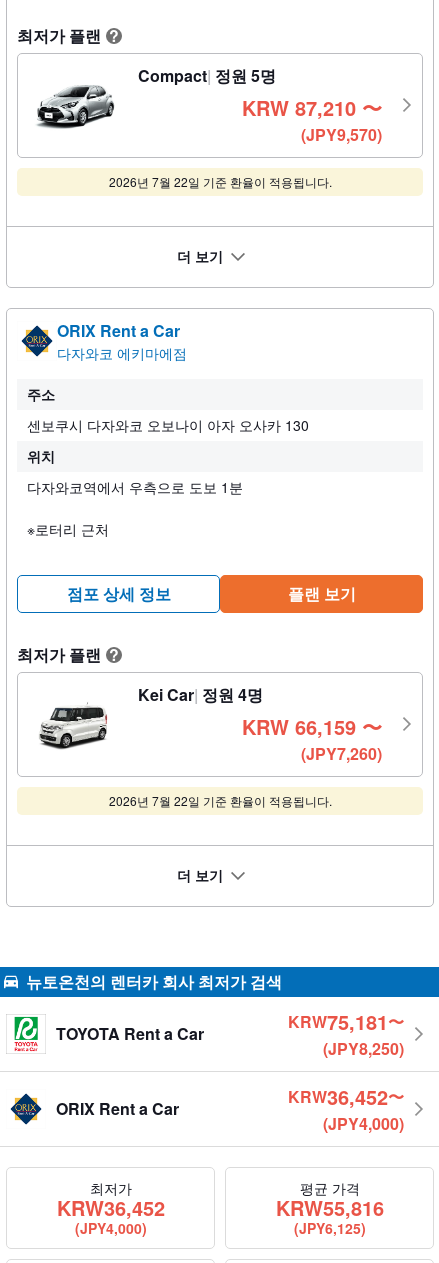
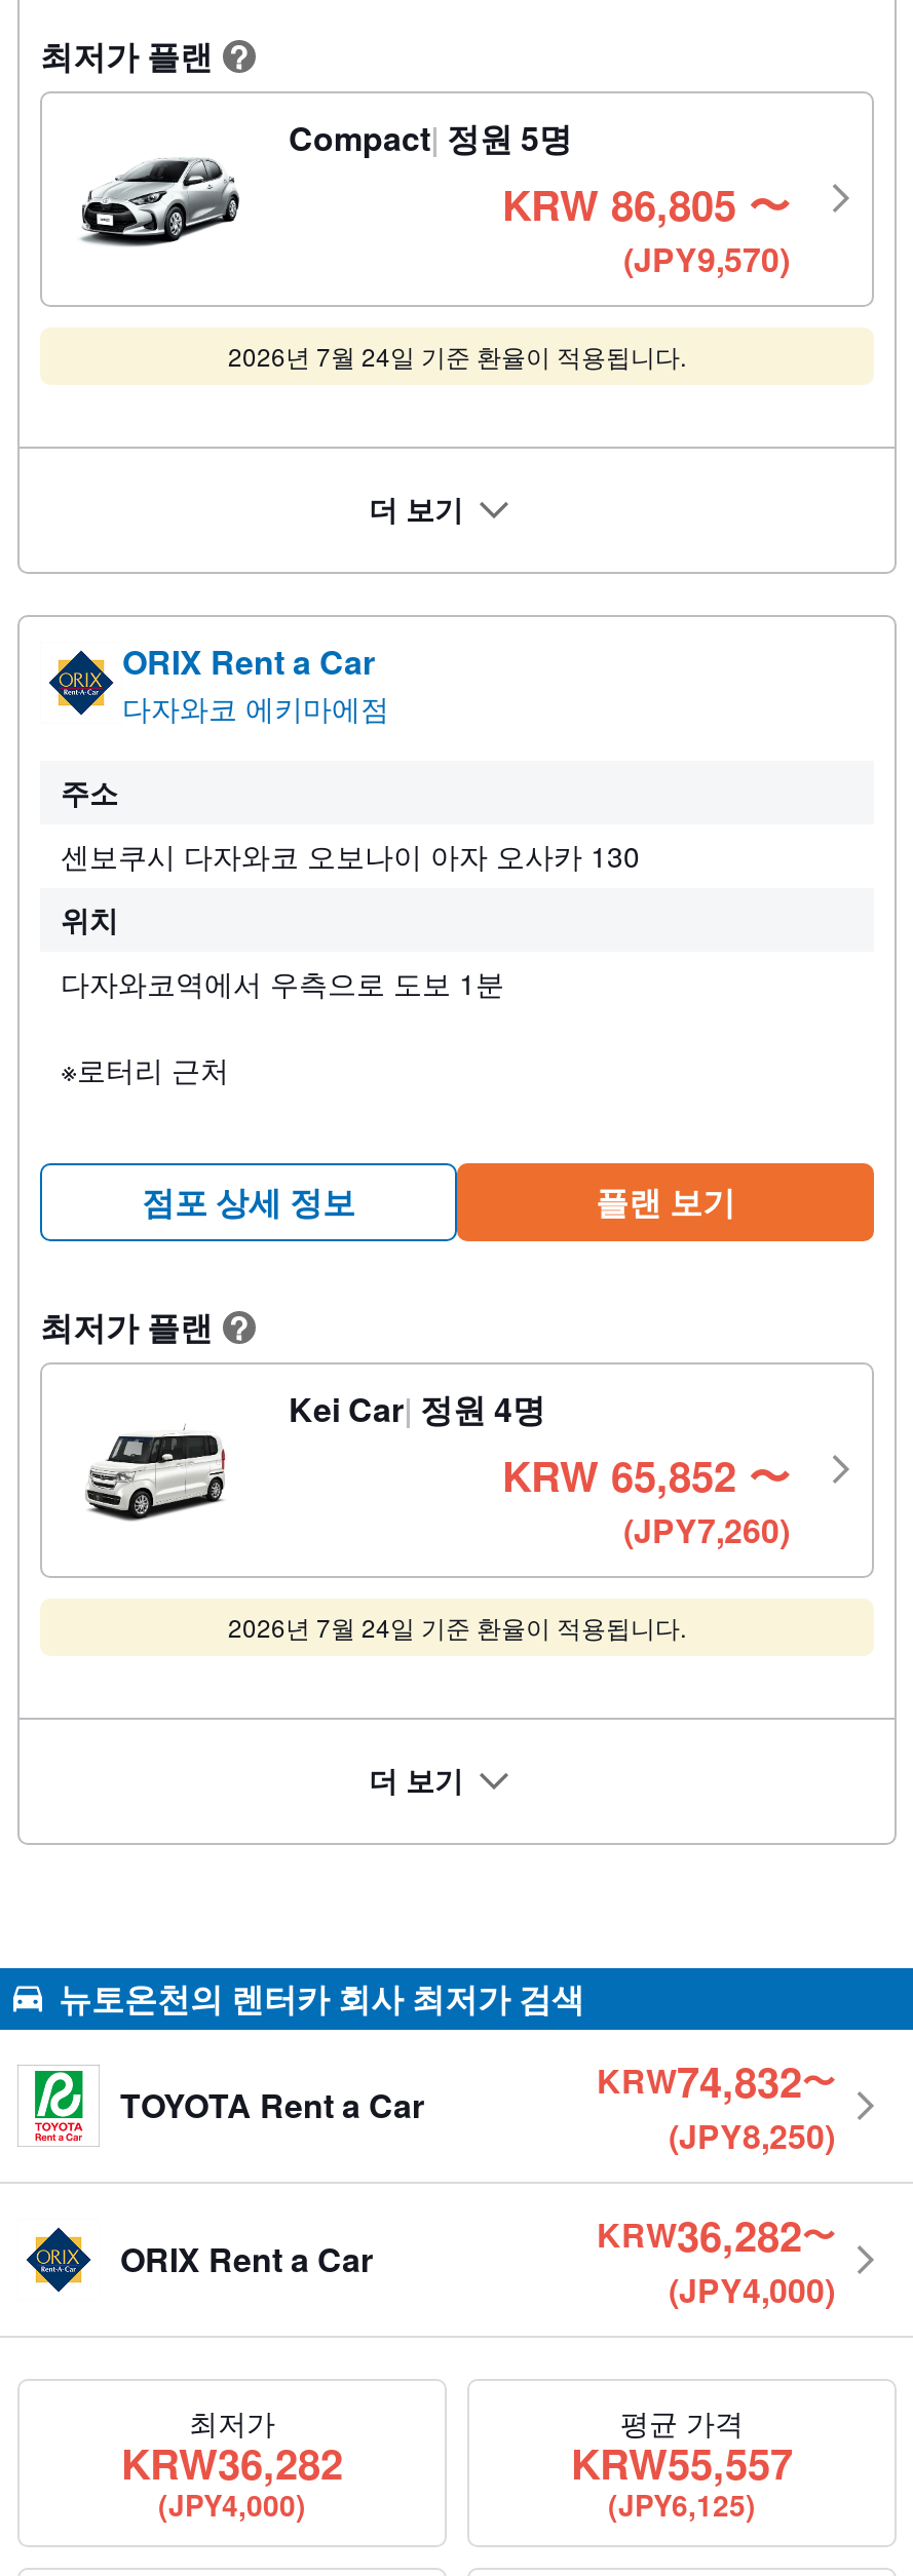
- KRW 87,210 〜
+ KRW 86,805 〜

- 2026년 7월 22일 기준 환율이 적용됩니다.
+ 2026년 7월 24일 기준 환율이 적용됩니다.

- KRW 66,159 〜
+ KRW 65,852 〜

- 2026년 7월 22일 기준 환율이 적용됩니다.
+ 2026년 7월 24일 기준 환율이 적용됩니다.

- KRW75,181〜
+ KRW74,832〜

- KRW36,452〜
+ KRW36,282〜

- KRW36,452
+ KRW36,282

- KRW55,816
+ KRW55,557
